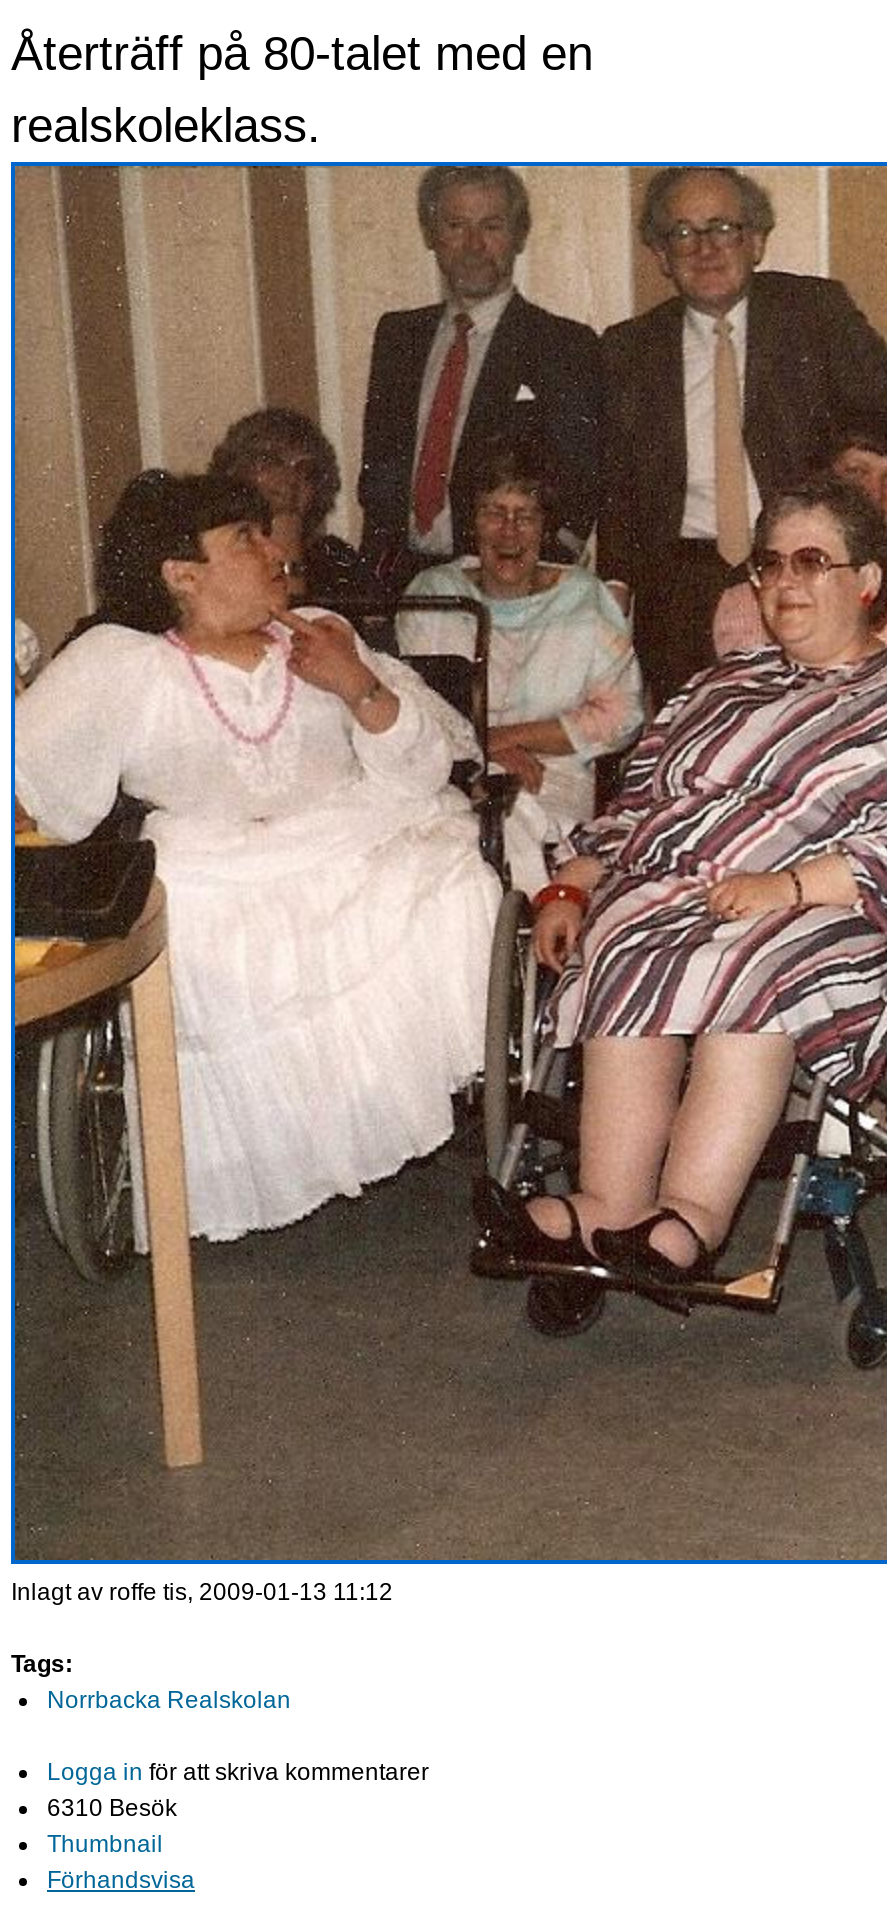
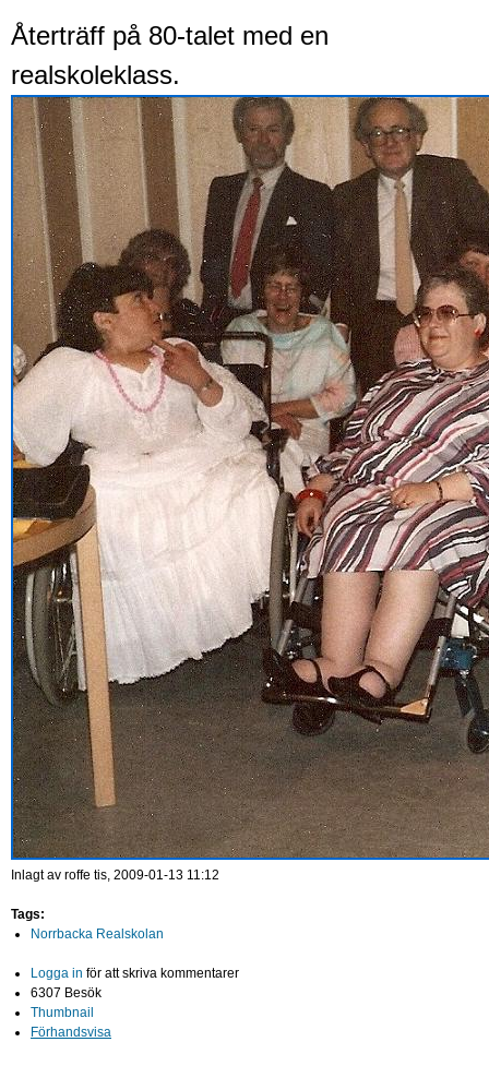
- 6310 Besök
+ 6307 Besök
